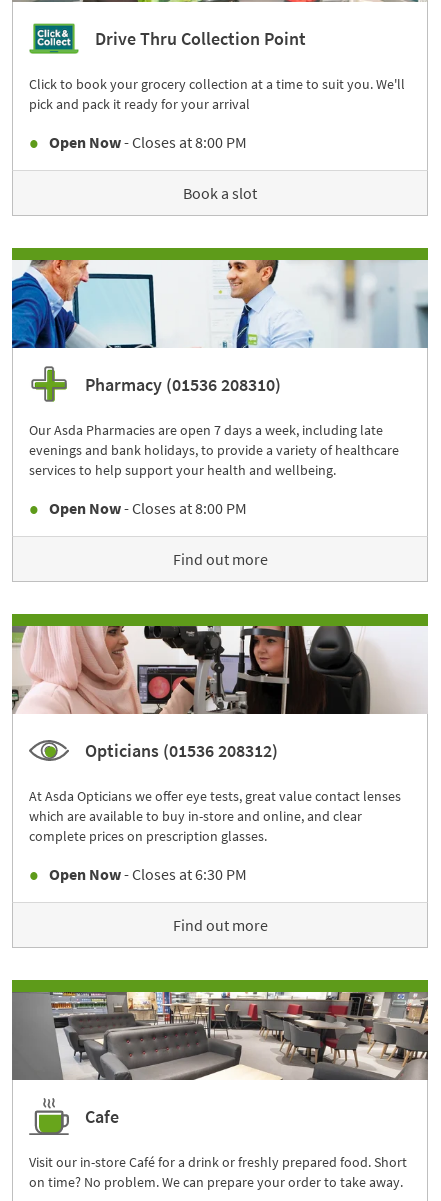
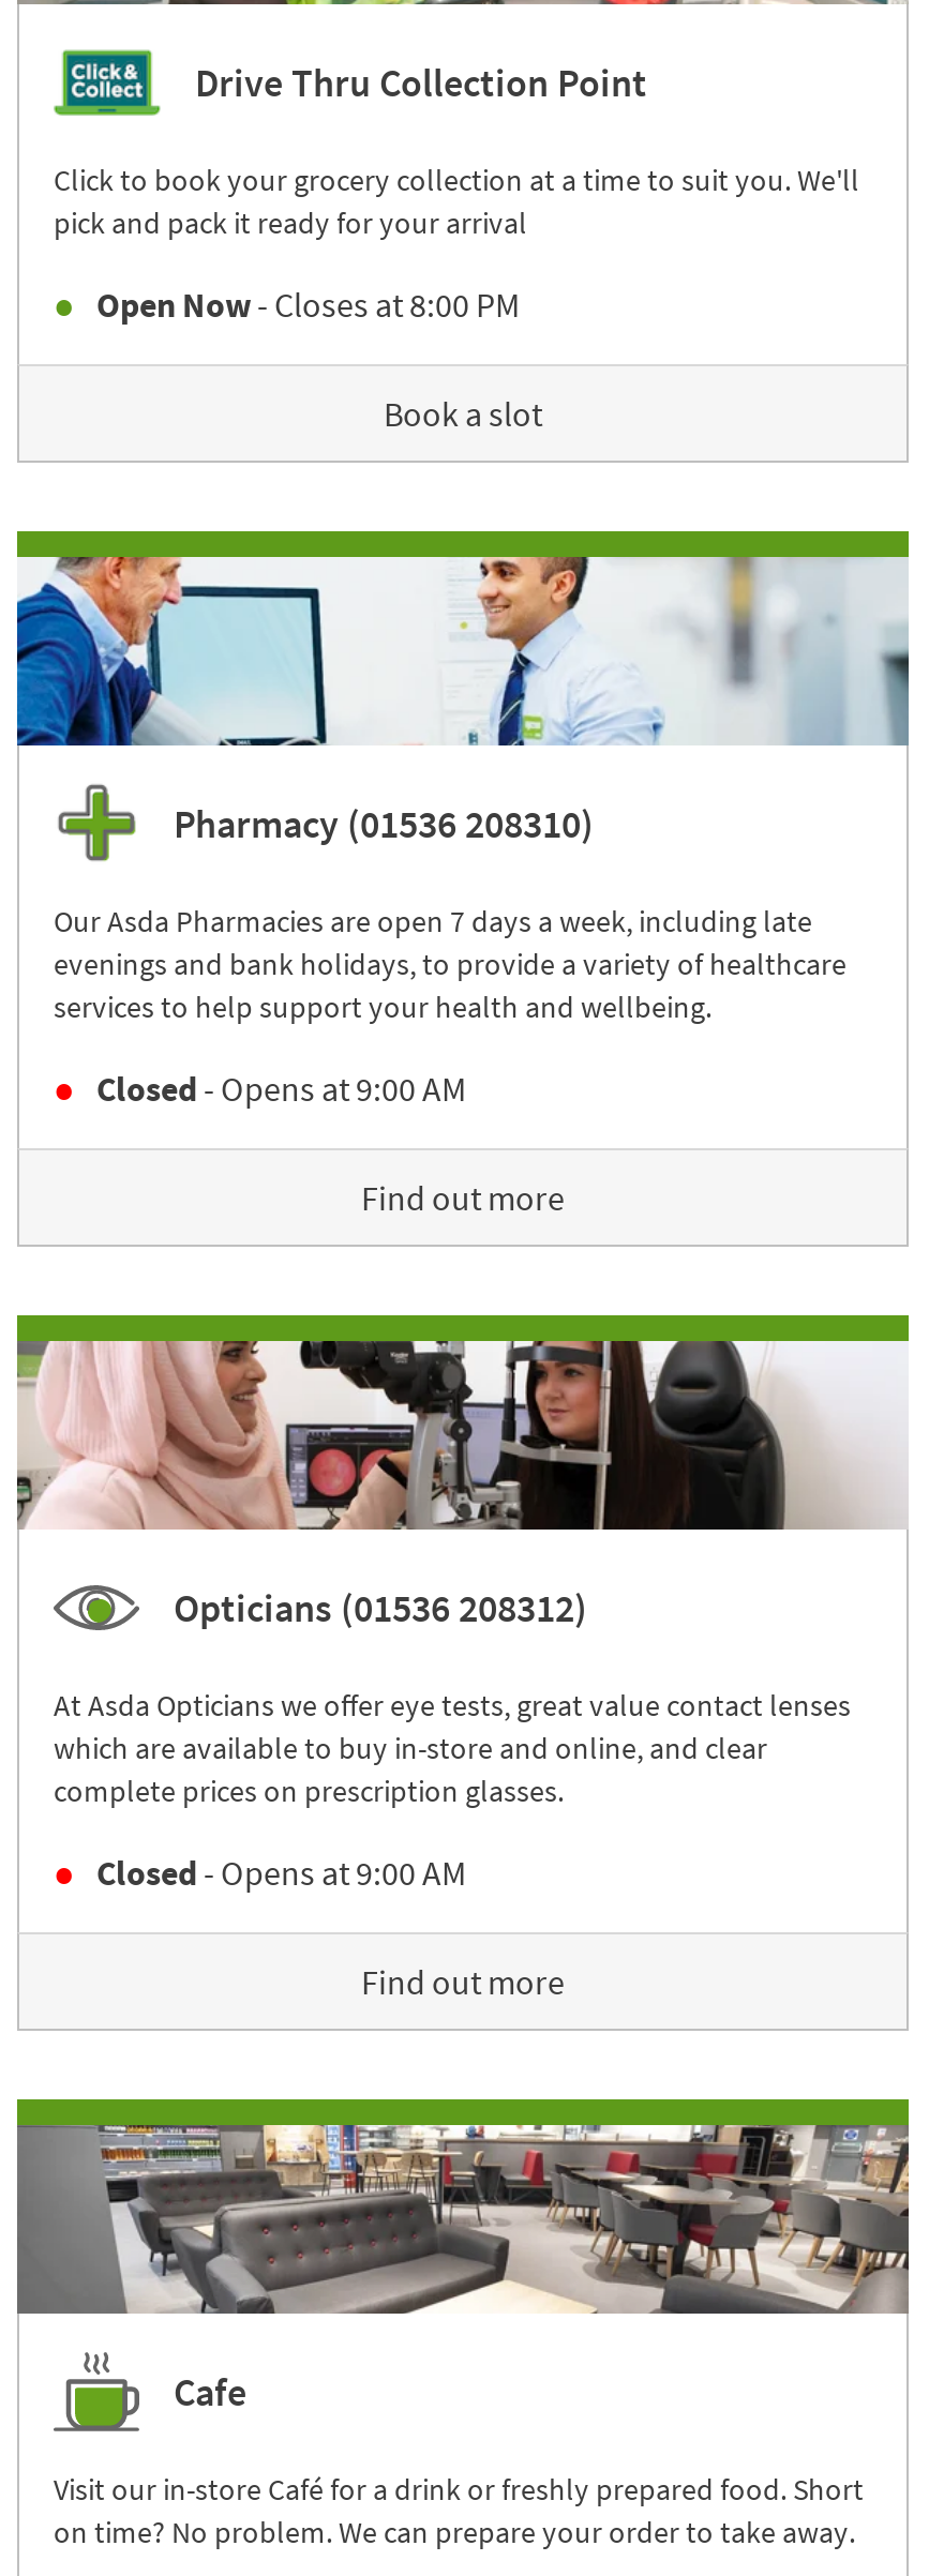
- Open Now - Closes at 8:00 PM
+ Closed - Opens at 9:00 AM

- Open Now - Closes at 6:30 PM
+ Closed - Opens at 9:00 AM
